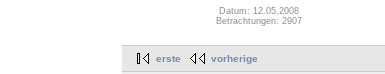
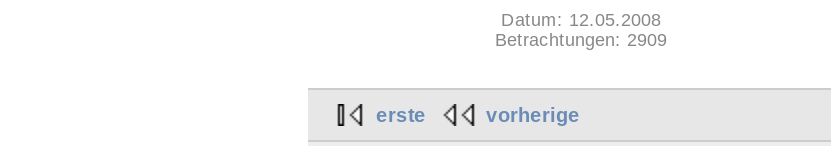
- Betrachtungen: 2907
+ Betrachtungen: 2909
